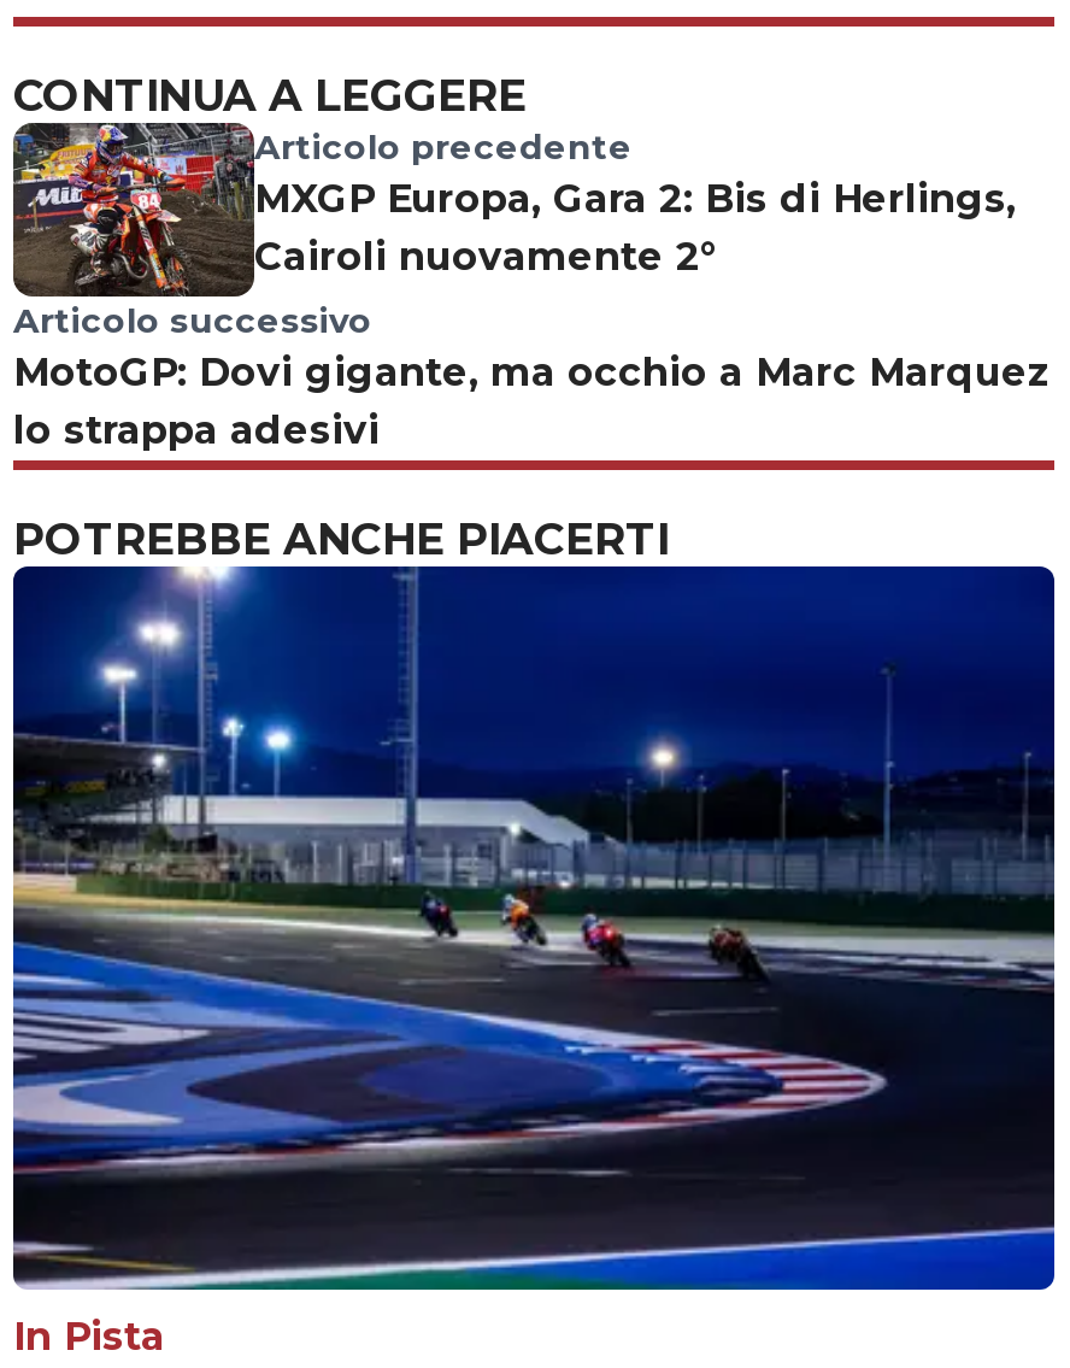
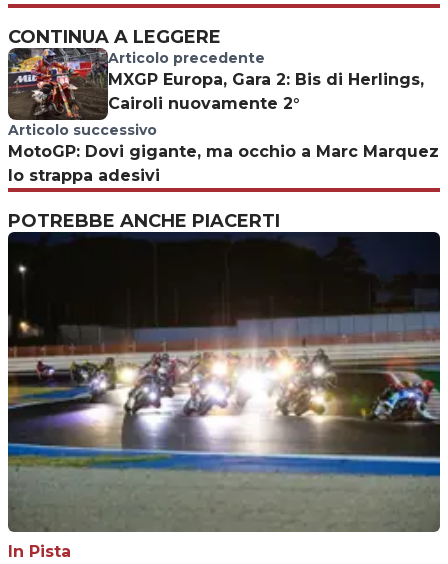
- [image]
+ [image]
